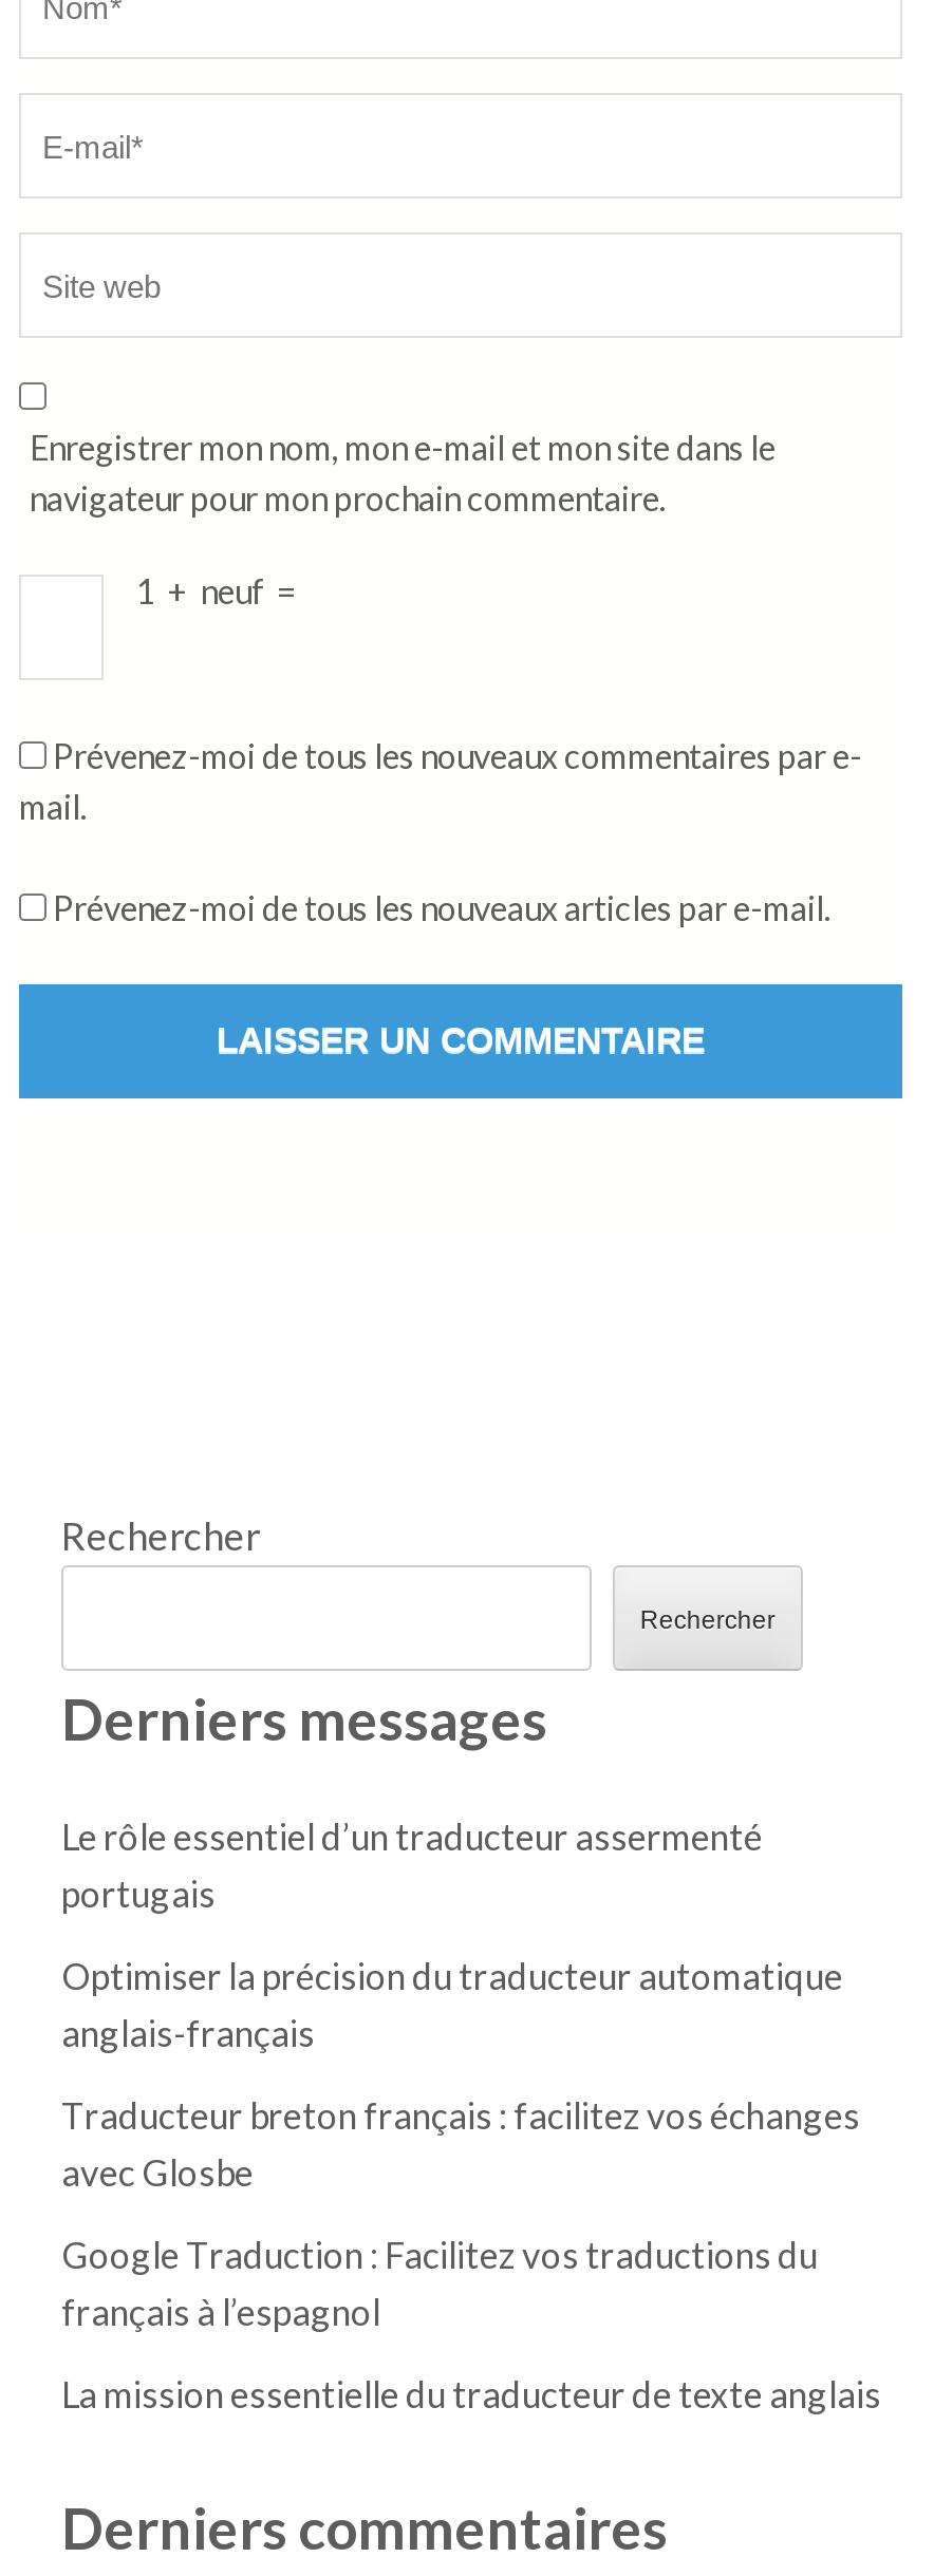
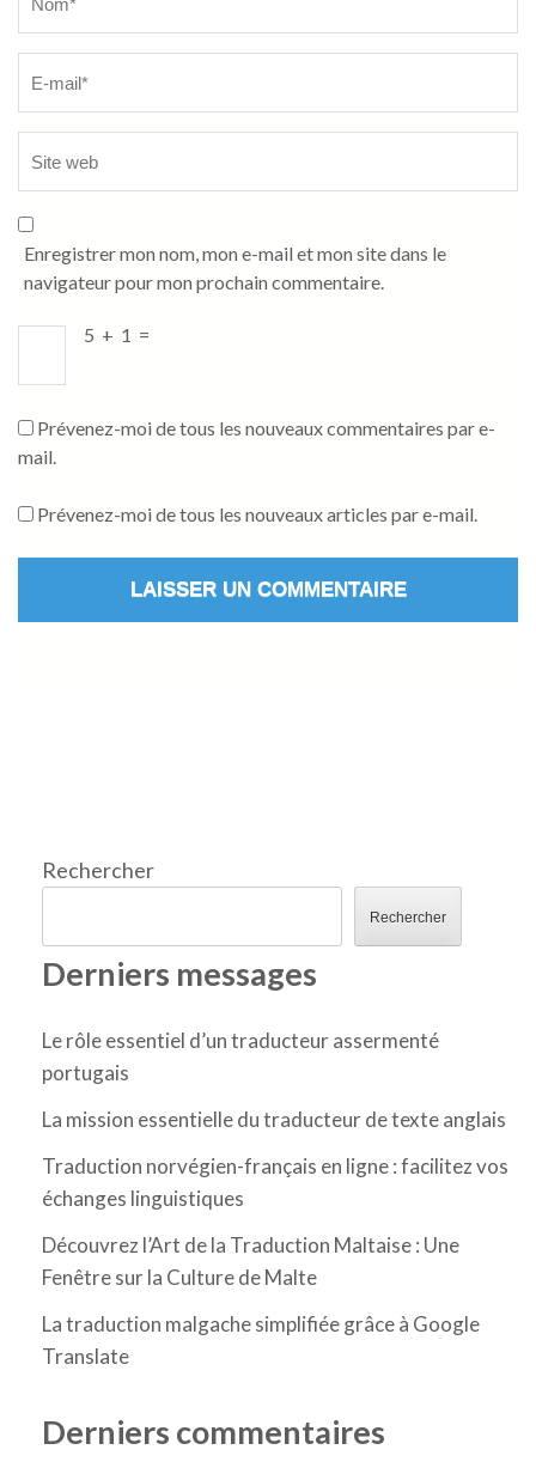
- 1 + neuf =
+ 5 + 1 =

- Optimiser la précision du traducteur automatique
- anglais-français
- Traducteur breton français : facilitez vos échanges
- avec Glosbe
- Google Traduction : Facilitez vos traductions du
- français à l’espagnol

moved up: La mission essentielle du traducteur de texte anglais

+ Traduction norvégien-français en ligne : facilitez vos
+ échanges linguistiques
+ Découvrez l’Art de la Traduction Maltaise : Une
+ Fenêtre sur la Culture de Malte
+ La traduction malgache simplifiée grâce à Google
+ Translate
